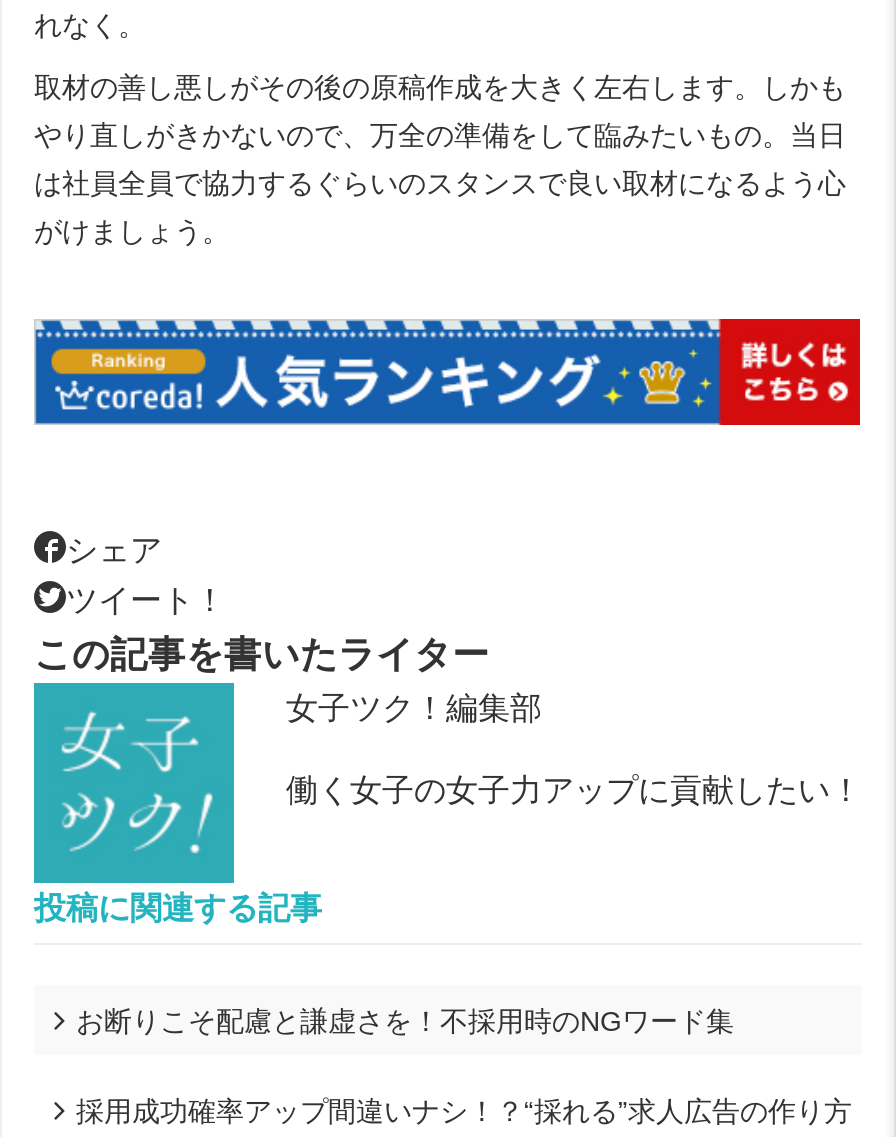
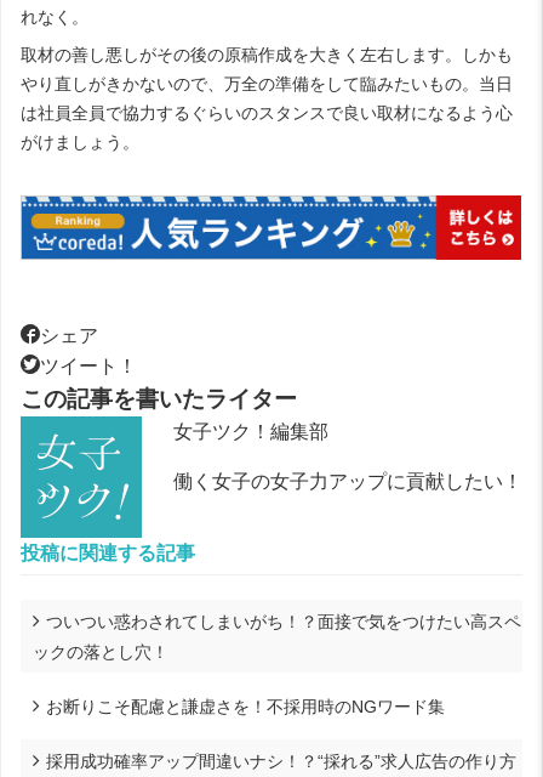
+ ついつい惑わされてしまいがち！？面接で気をつけたい高スペ
+ ックの落とし穴！
